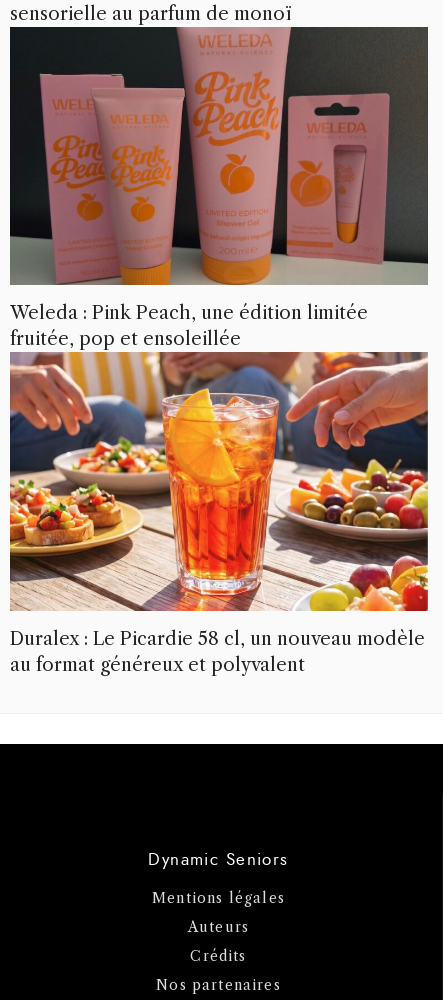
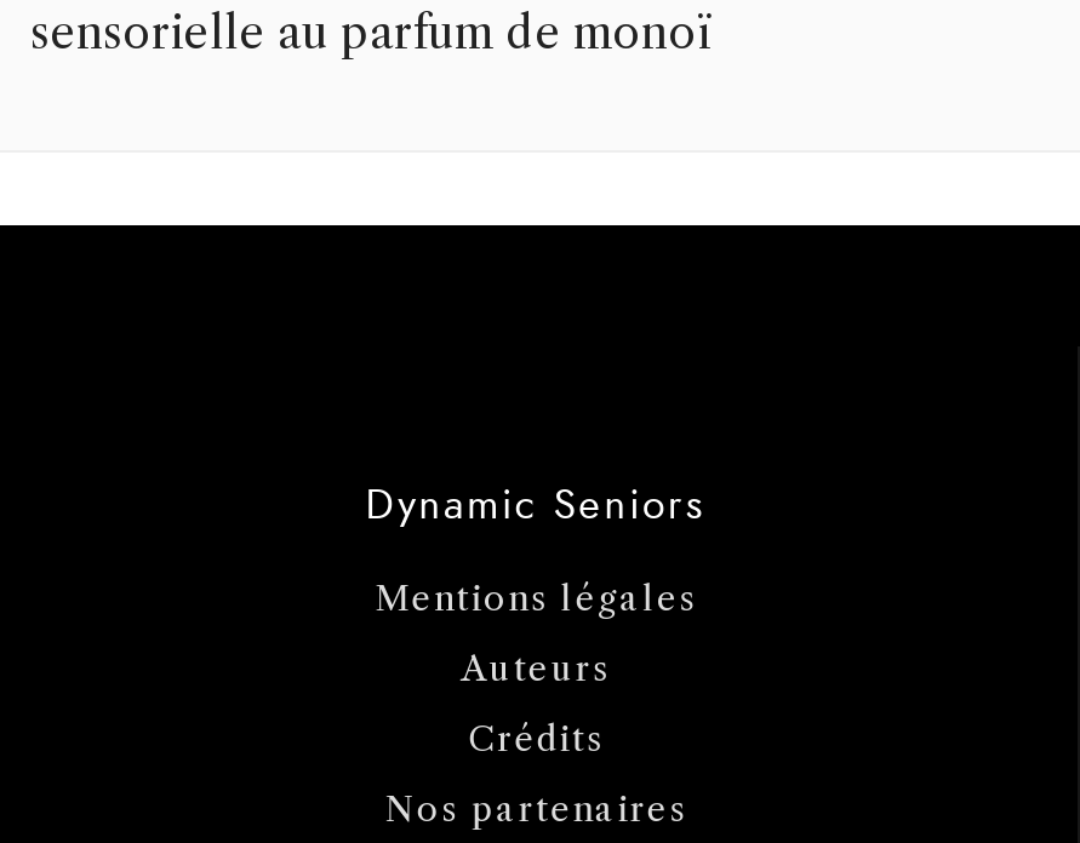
- [image]
- Weleda : Pink Peach, une édition limitée
- fruitée, pop et ensoleillée

- [image]
- Duralex : Le Picardie 58 cl, un nouveau modèle
- au format généreux et polyvalent
